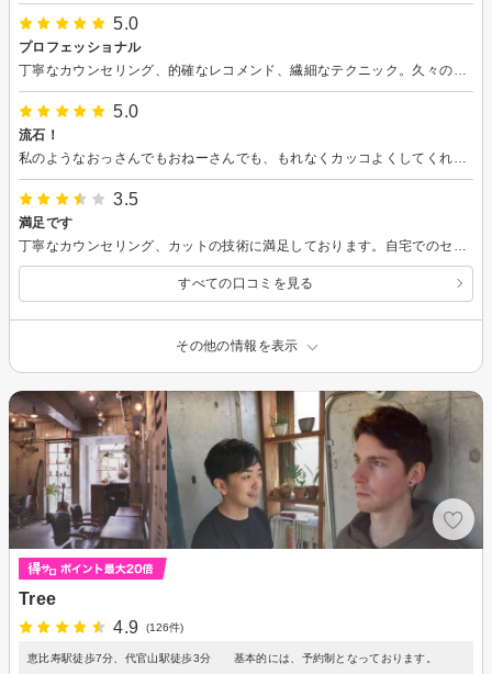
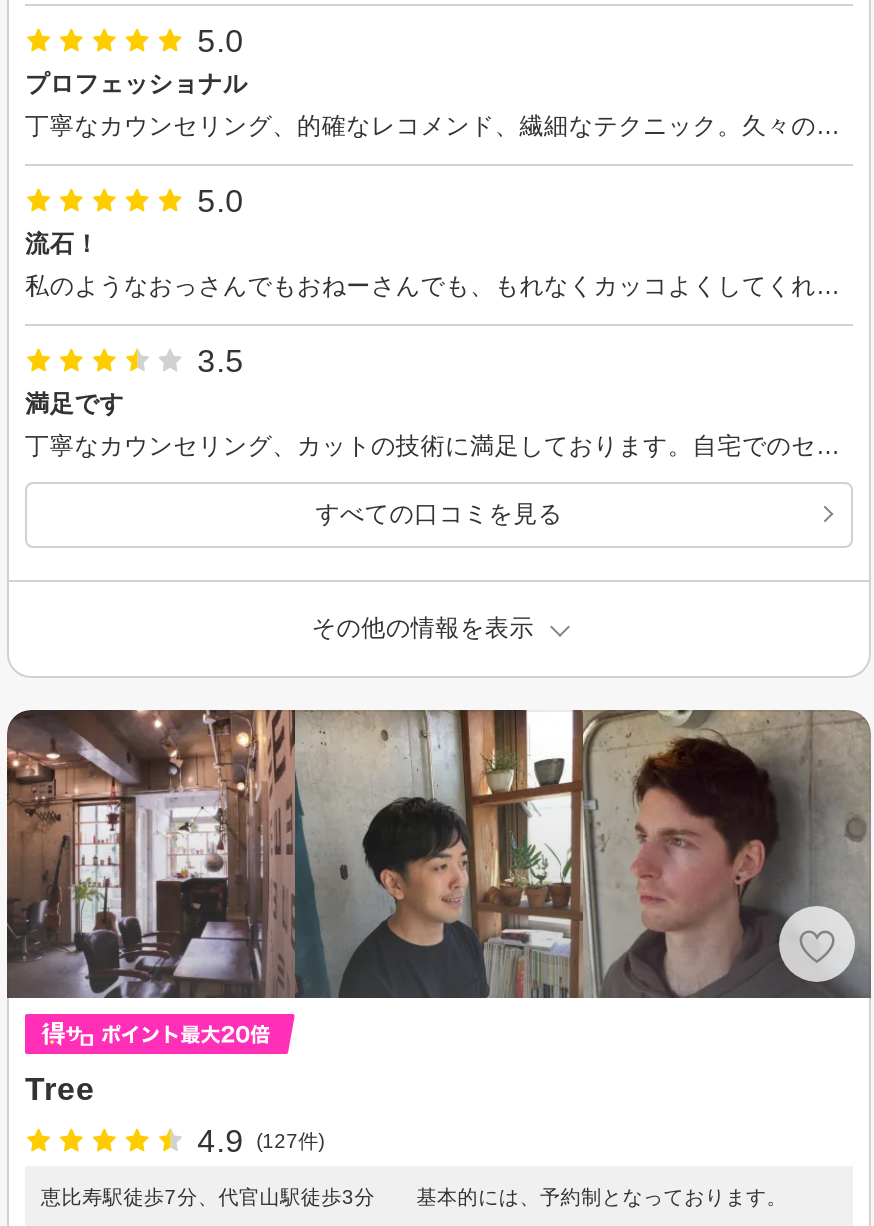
- 4.9 (126件)
+ 4.9 (127件)
